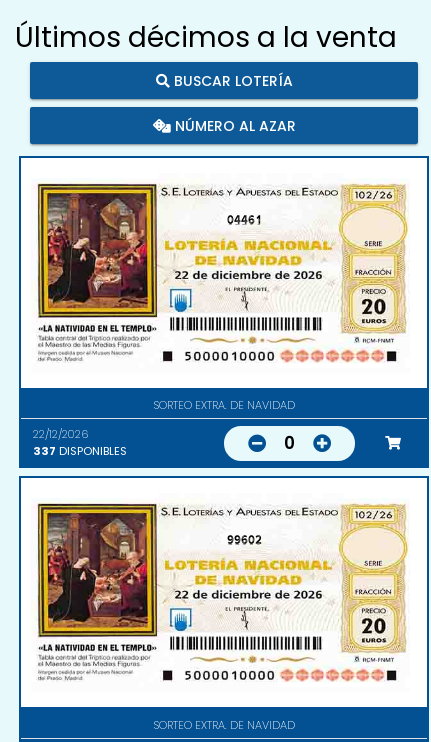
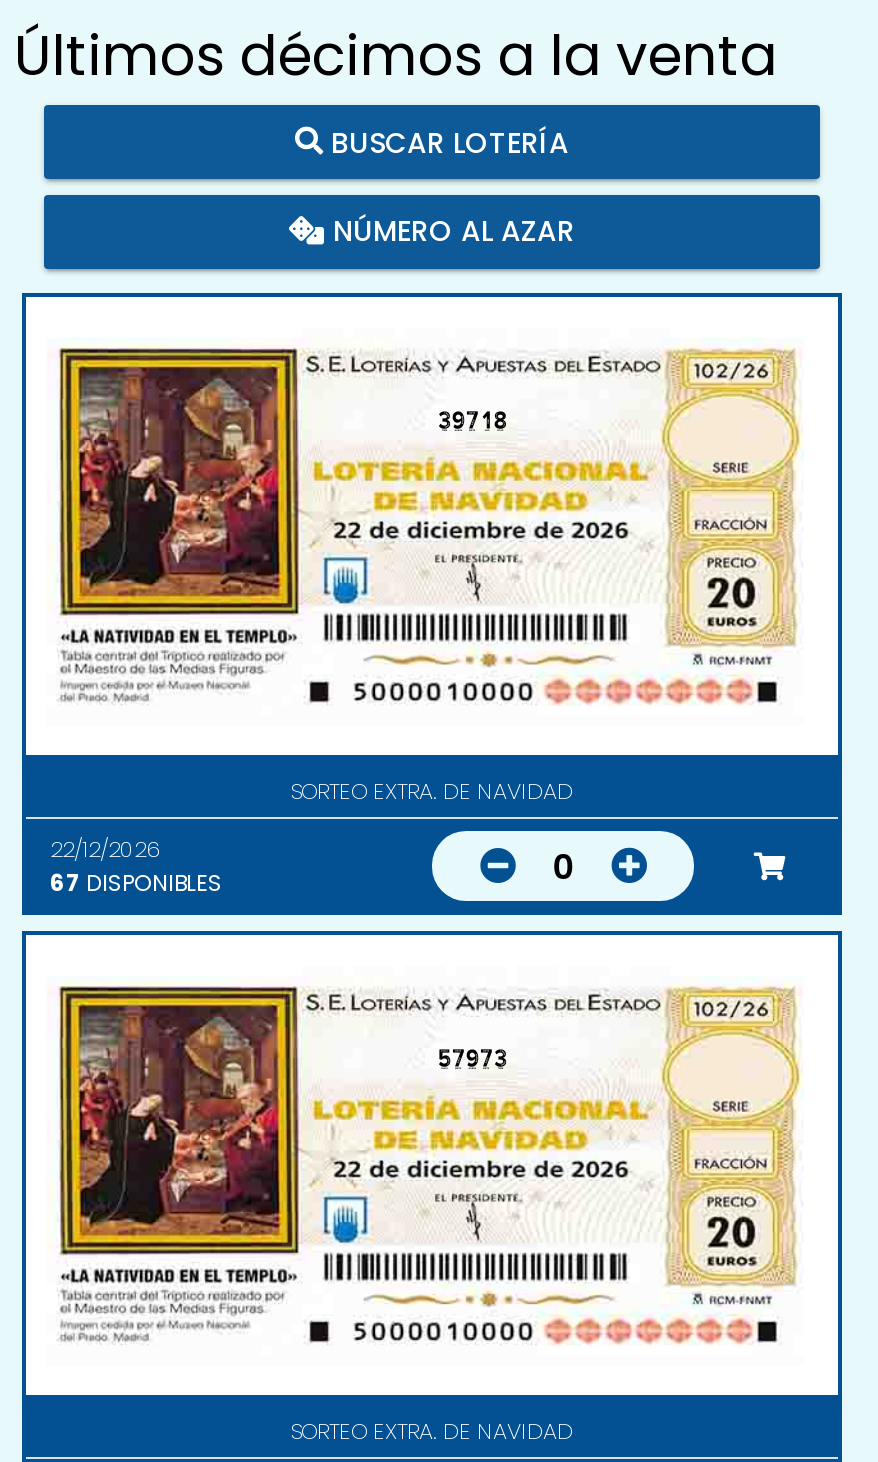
- 04461
+ 39718

- 337 DISPONIBLES
+ 67 DISPONIBLES

- 99602
+ 57973
